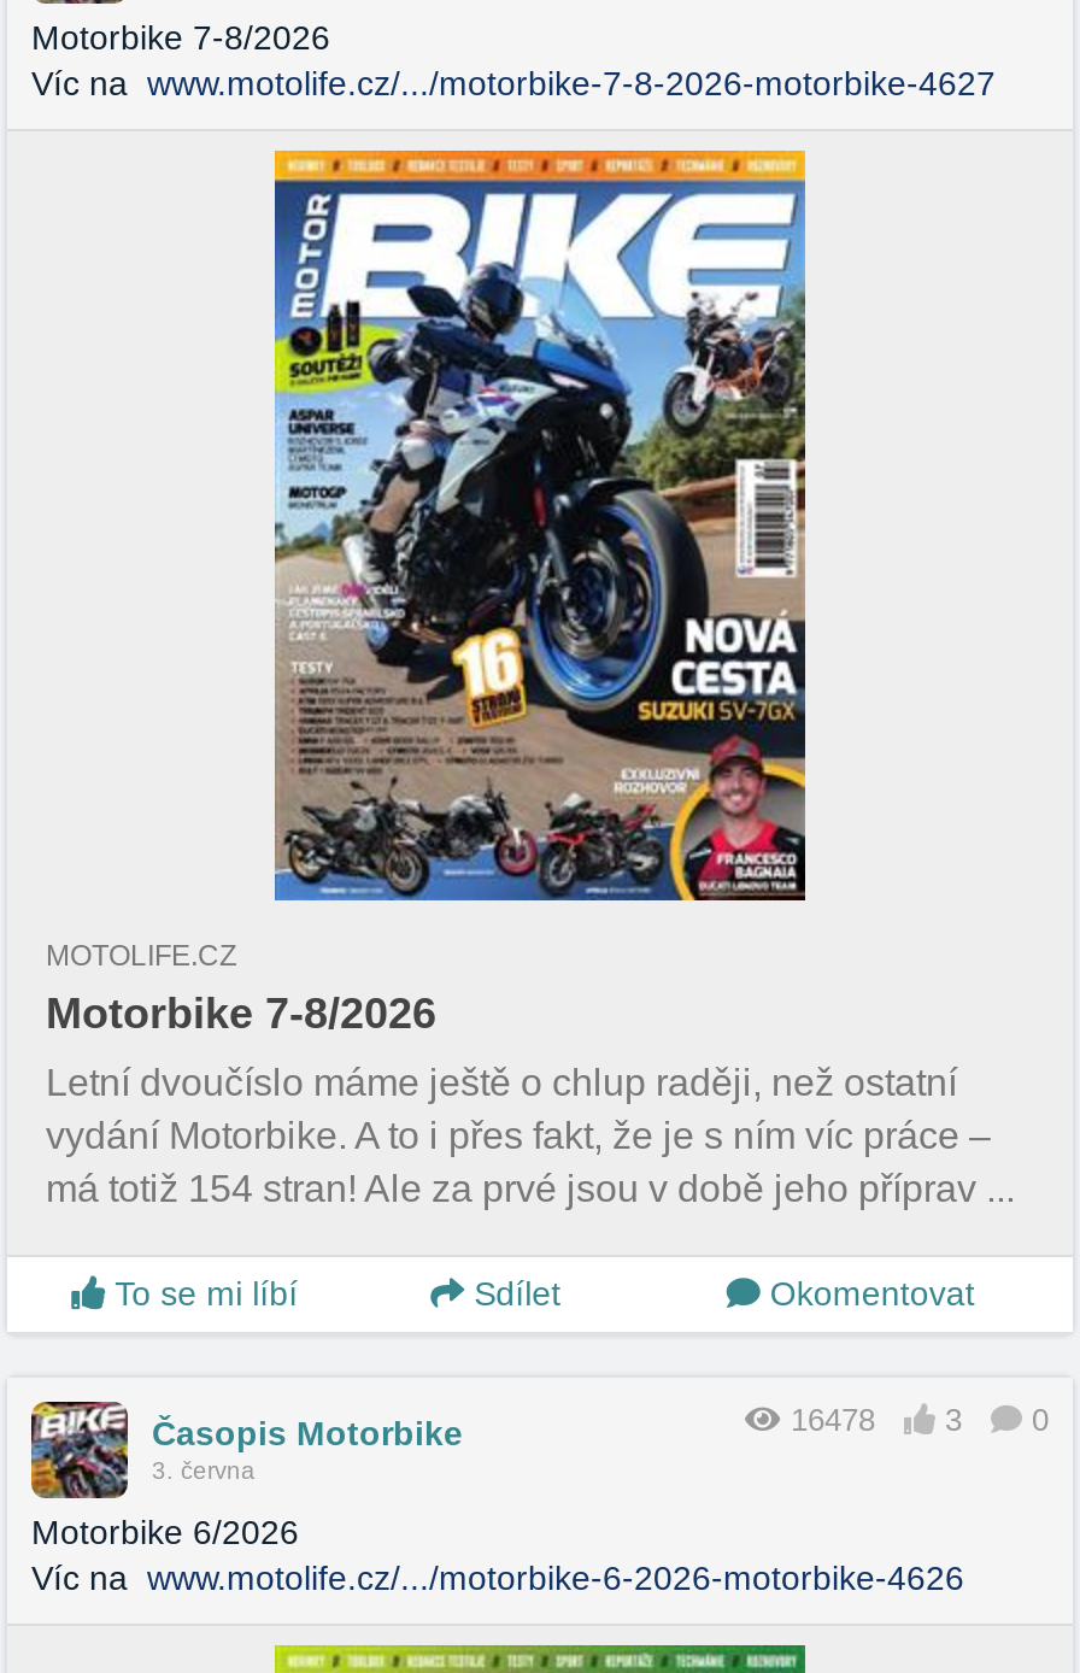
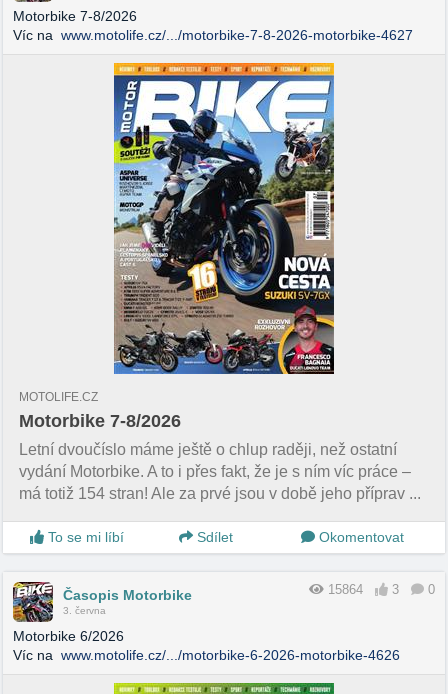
- 16478 3 0
+ 15864 3 0
